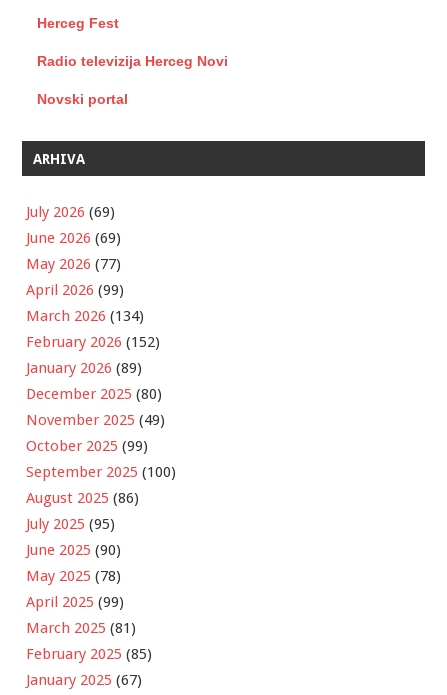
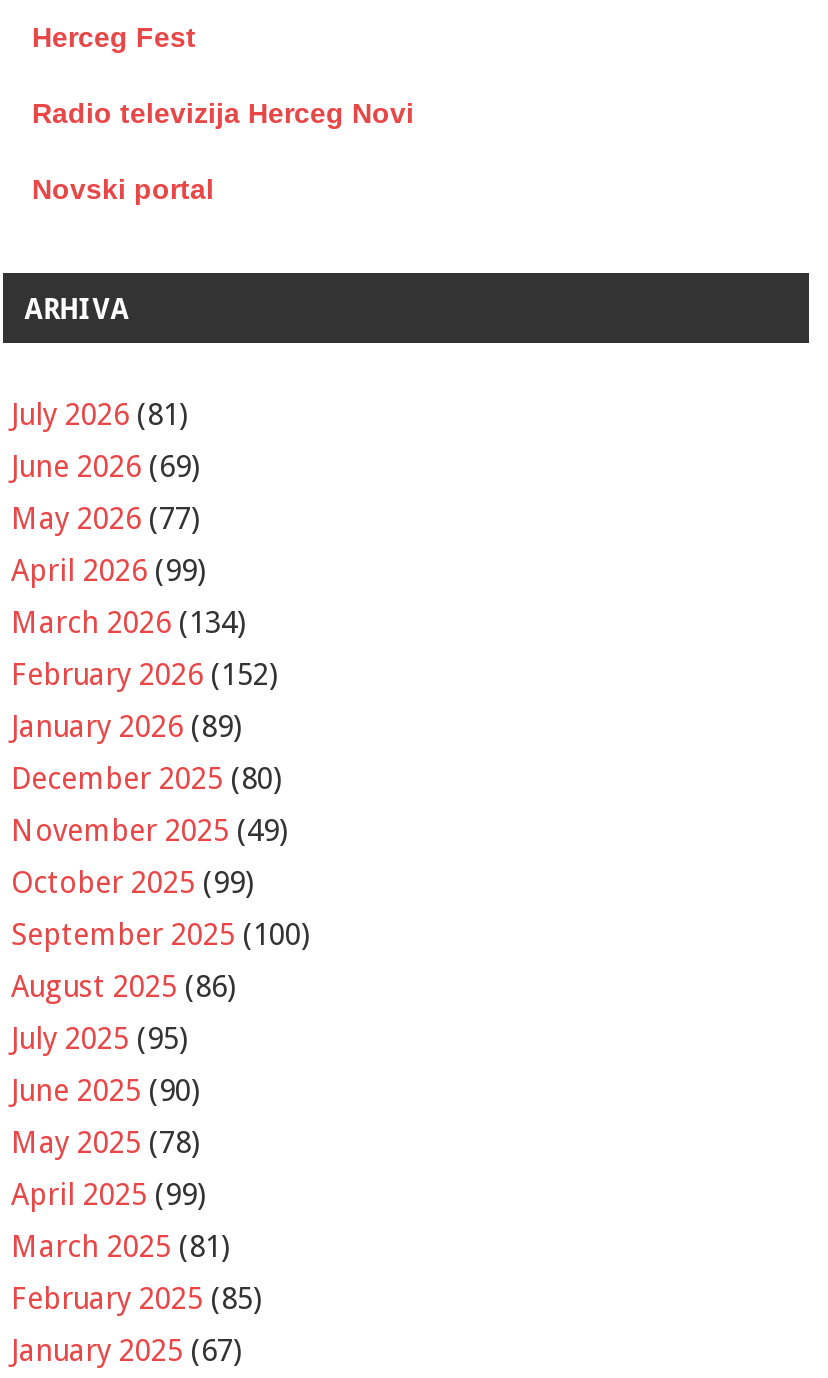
- July 2026 (69)
+ July 2026 (81)
